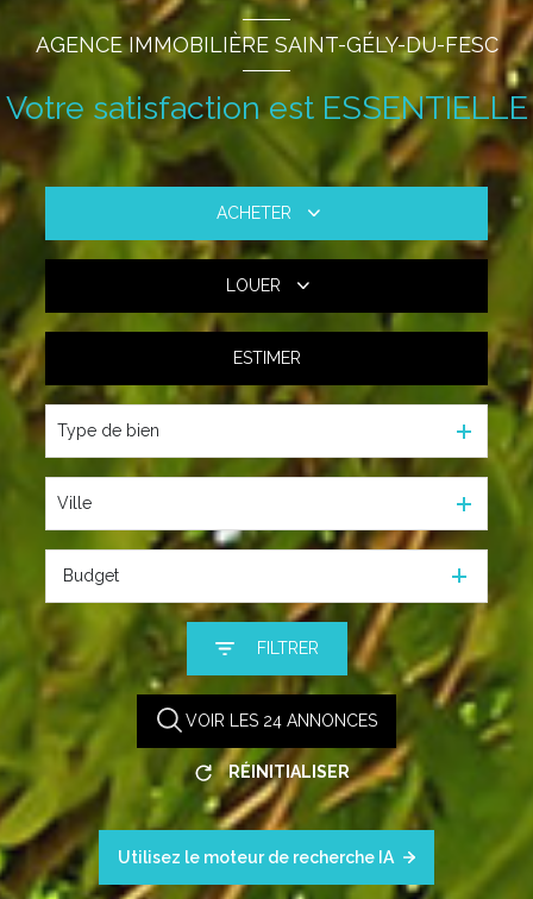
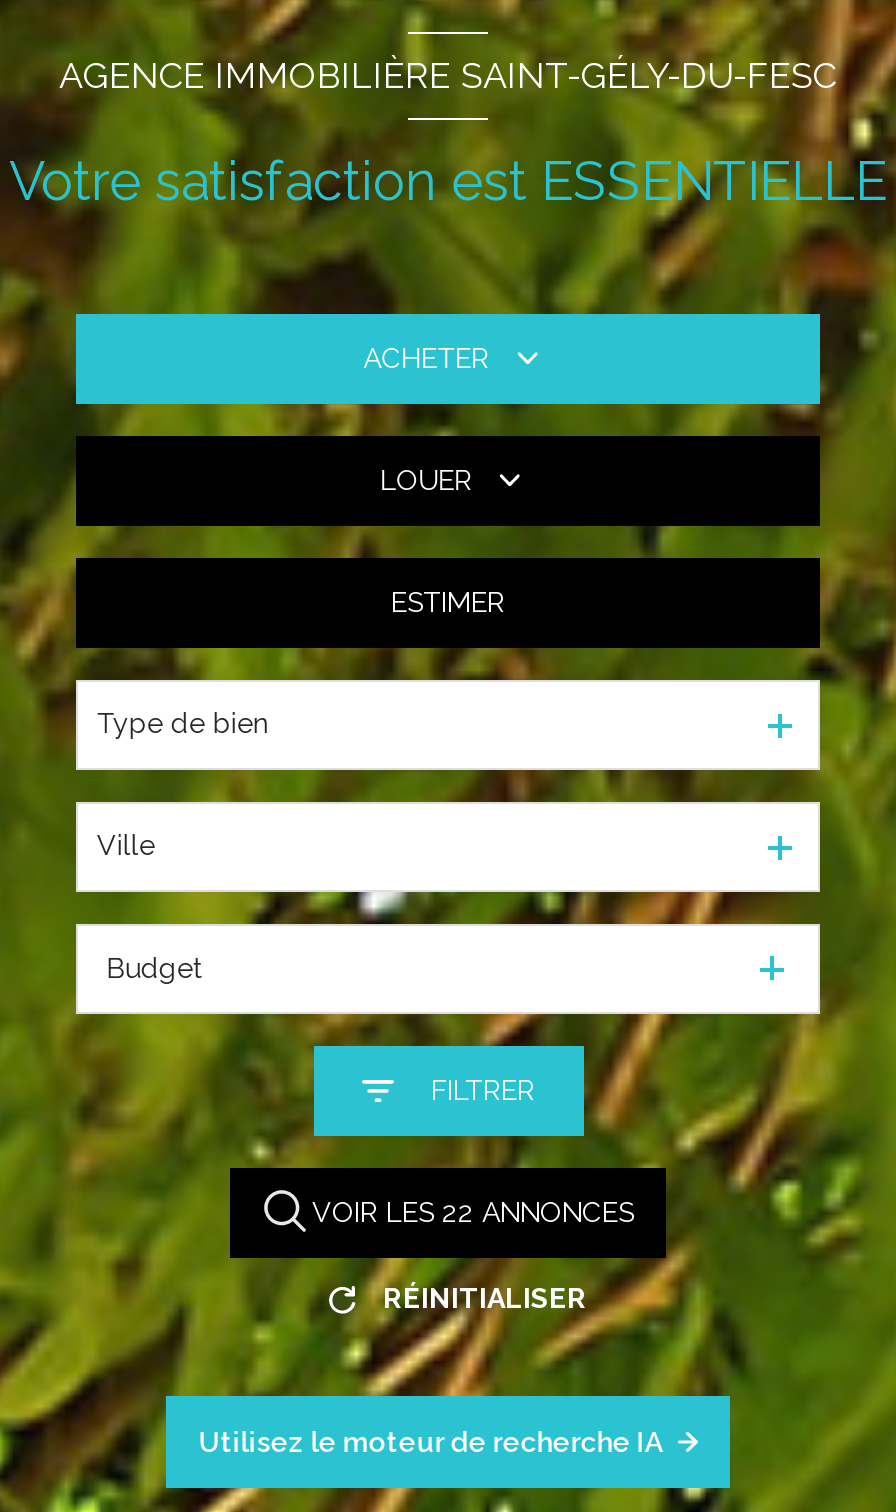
- VOIR LES 24 ANNONCES
+ VOIR LES 22 ANNONCES
